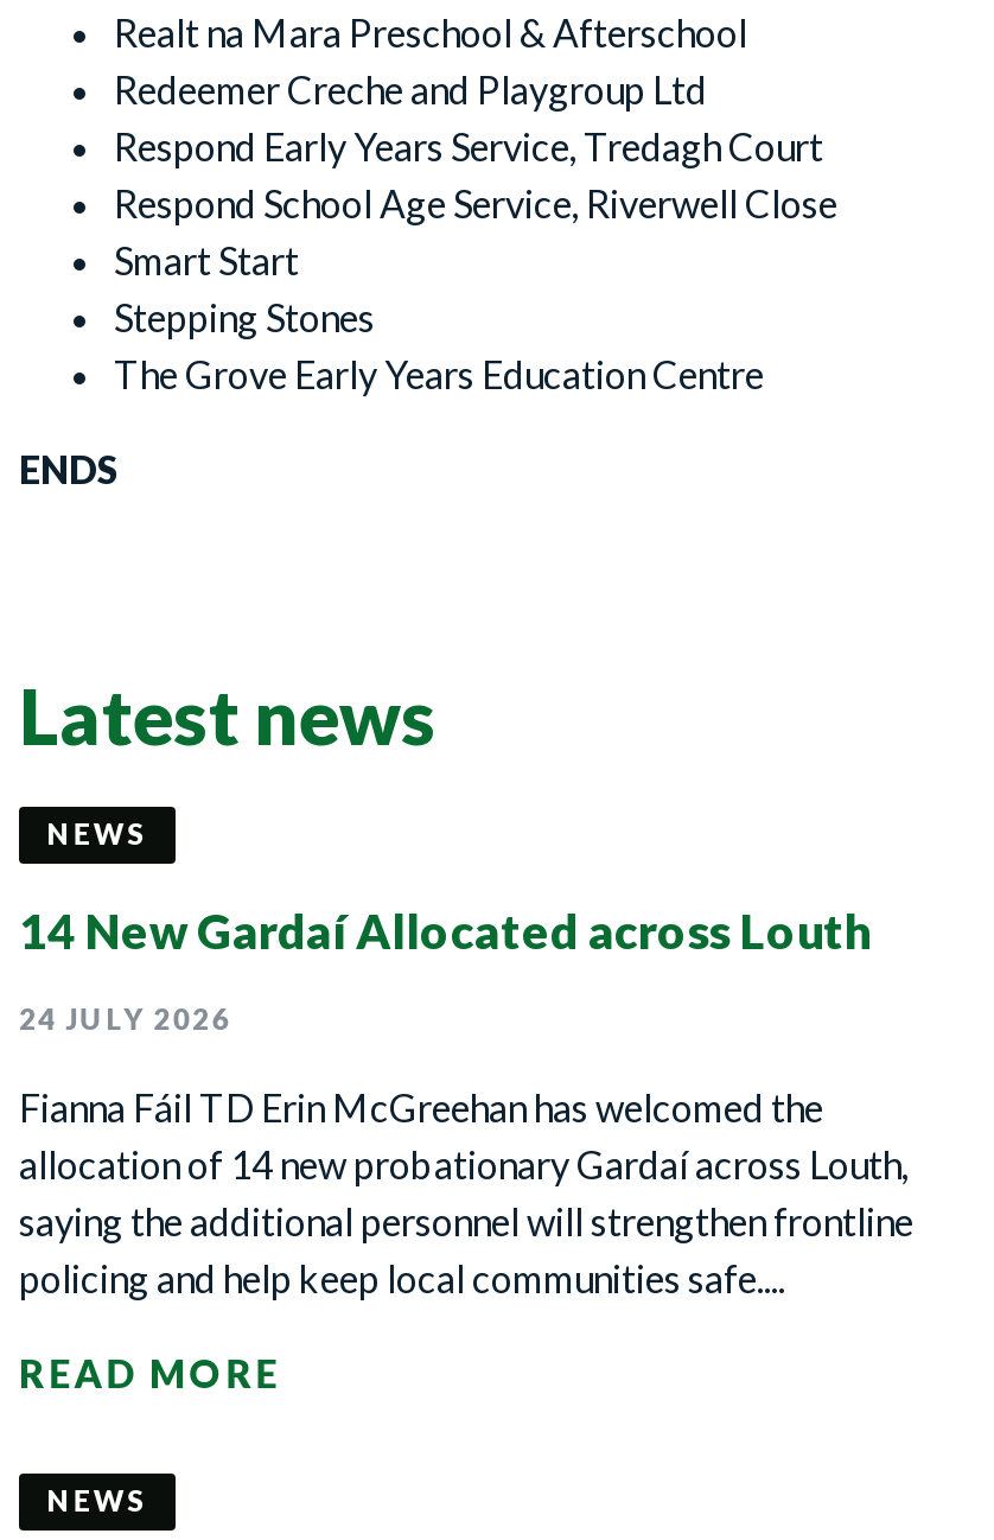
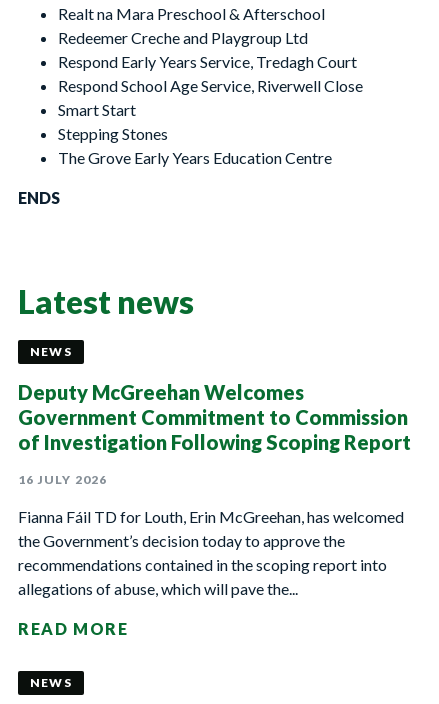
- 14 New Gardaí Allocated across Louth
+ Deputy McGreehan Welcomes
+ Government Commitment to Commission
+ of Investigation Following Scoping Report

- 24 JULY 2026
+ 16 JULY 2026

- Fianna Fáil TD Erin McGreehan has welcomed the
- allocation of 14 new probationary Gardaí across Louth,
- saying the additional personnel will strengthen frontline
- policing and help keep local communities safe....
+ Fianna Fáil TD for Louth, Erin McGreehan, has welcomed
+ the Government’s decision today to approve the
+ recommendations contained in the scoping report into
+ allegations of abuse, which will pave the...
